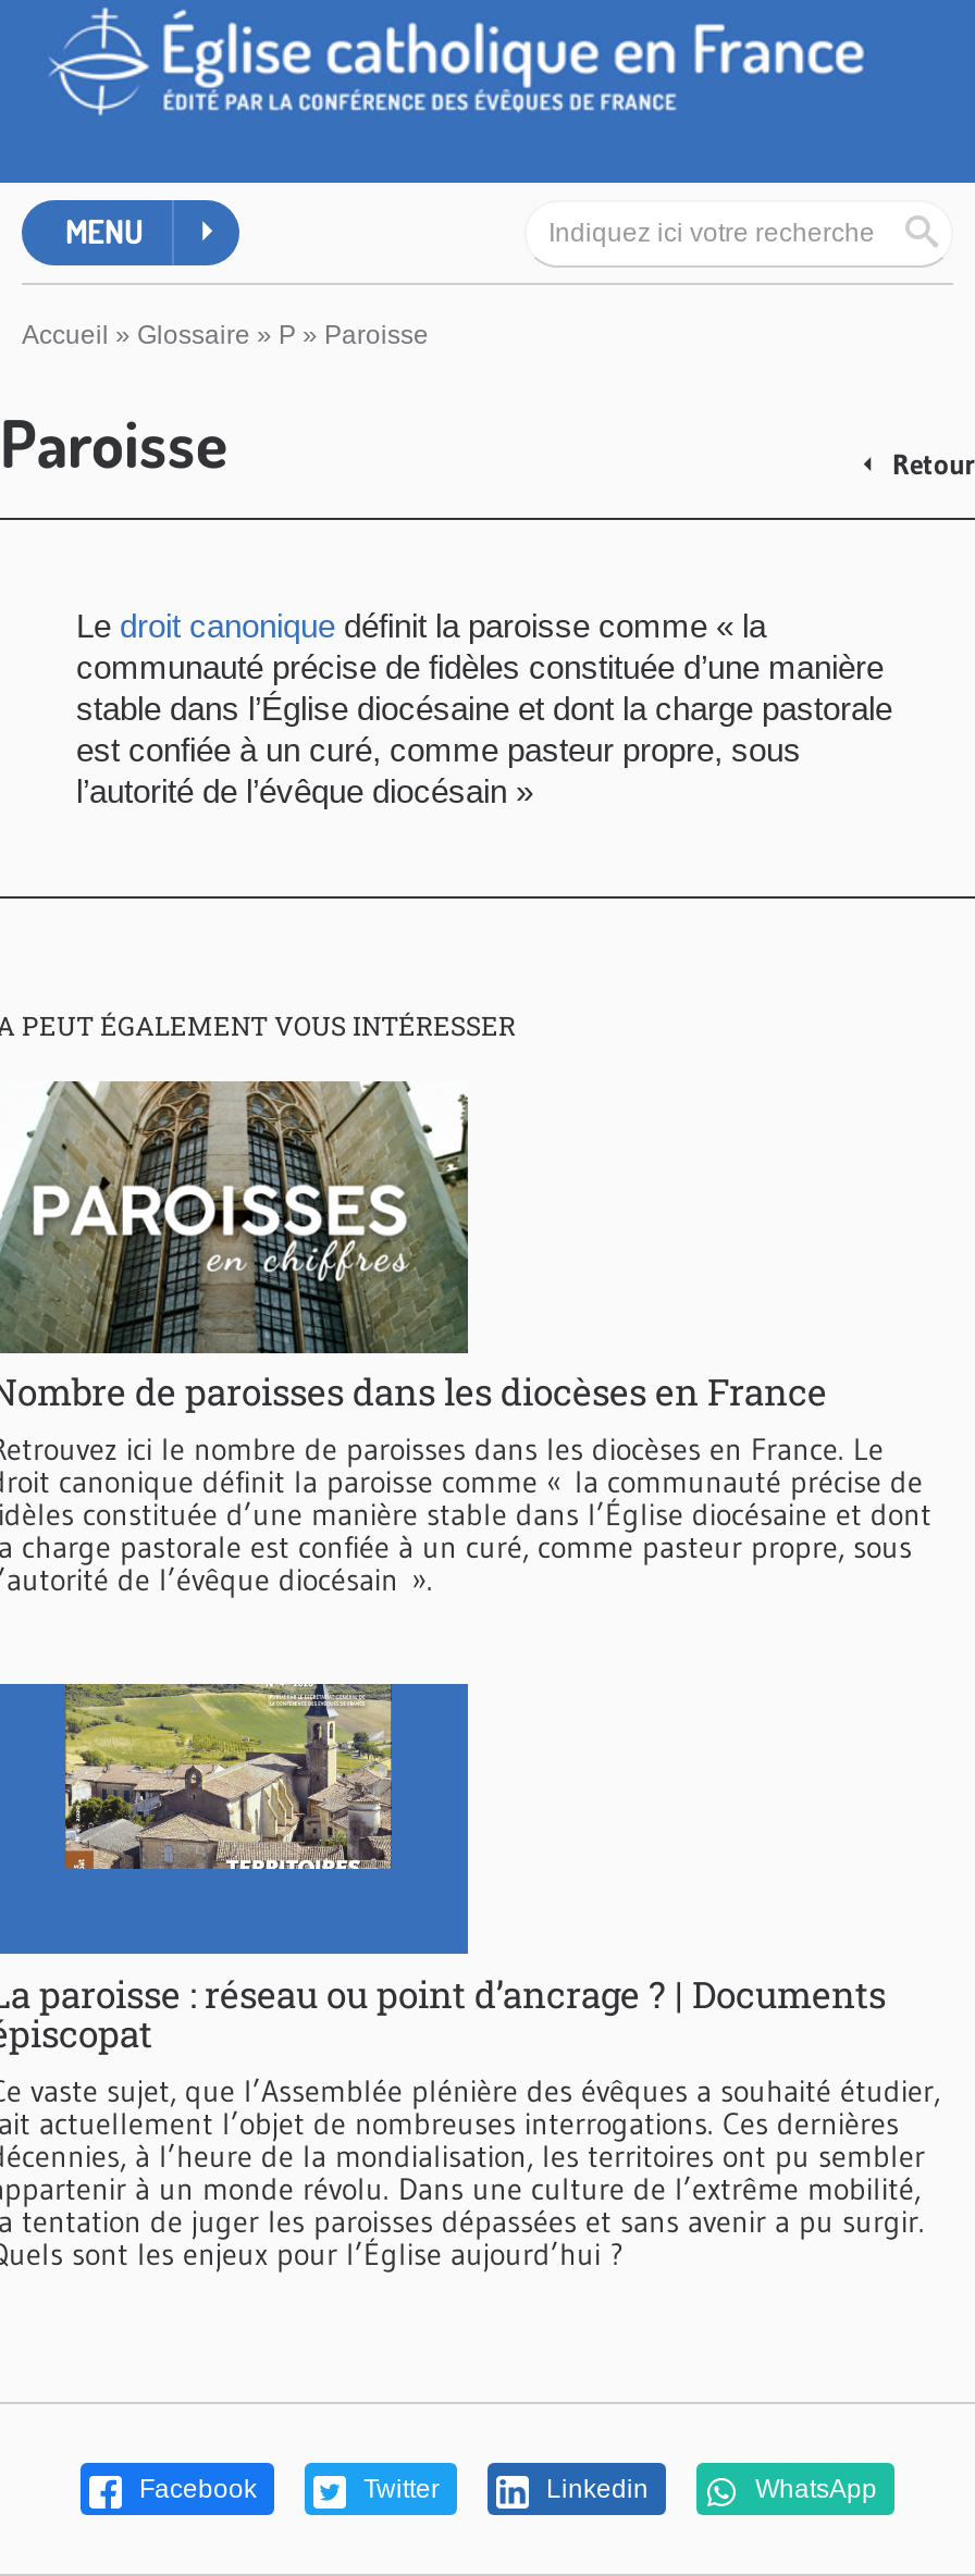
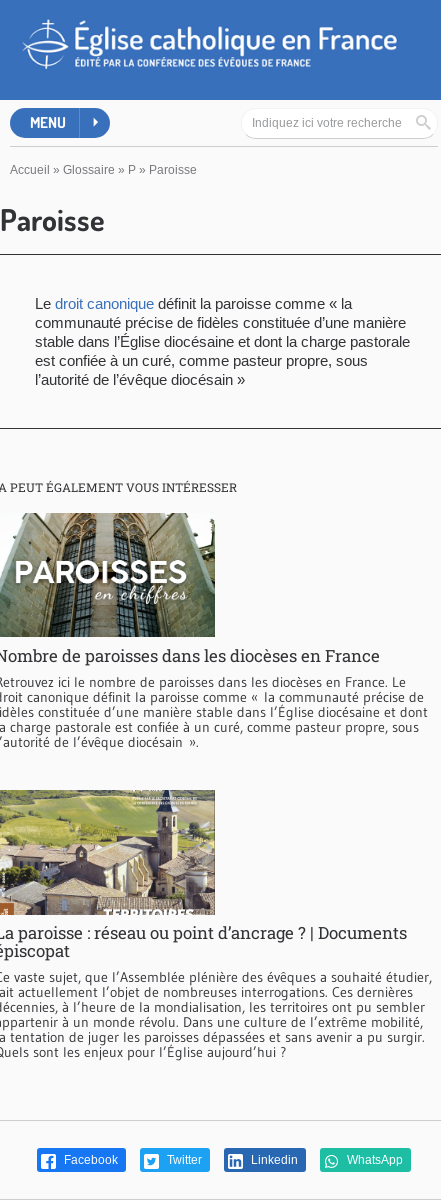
- Retour

- [image]
+ [image]
